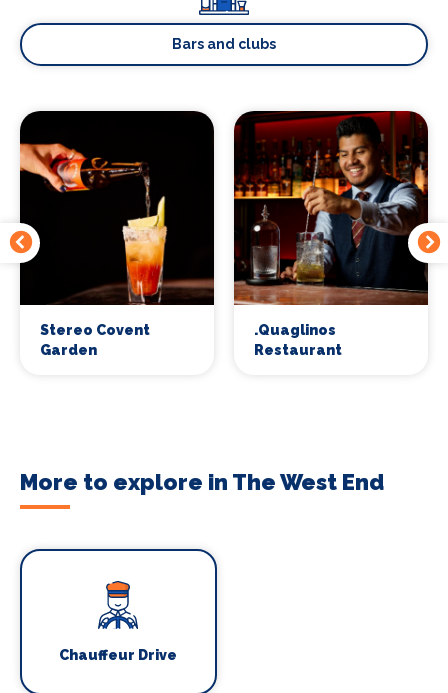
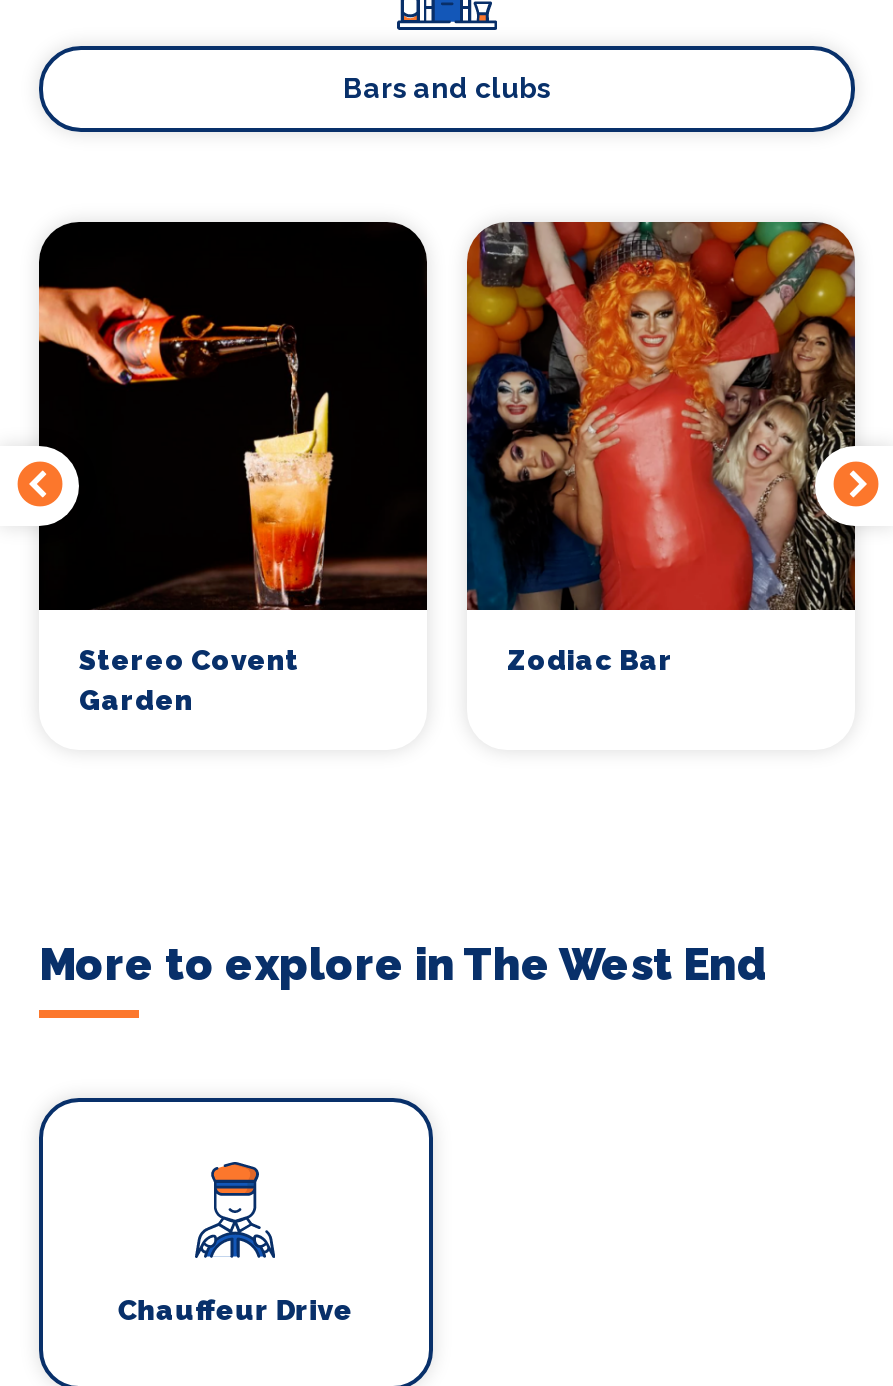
- [image]
- .Quaglinos
- Restaurant
+ [image]
+ Zodiac Bar
